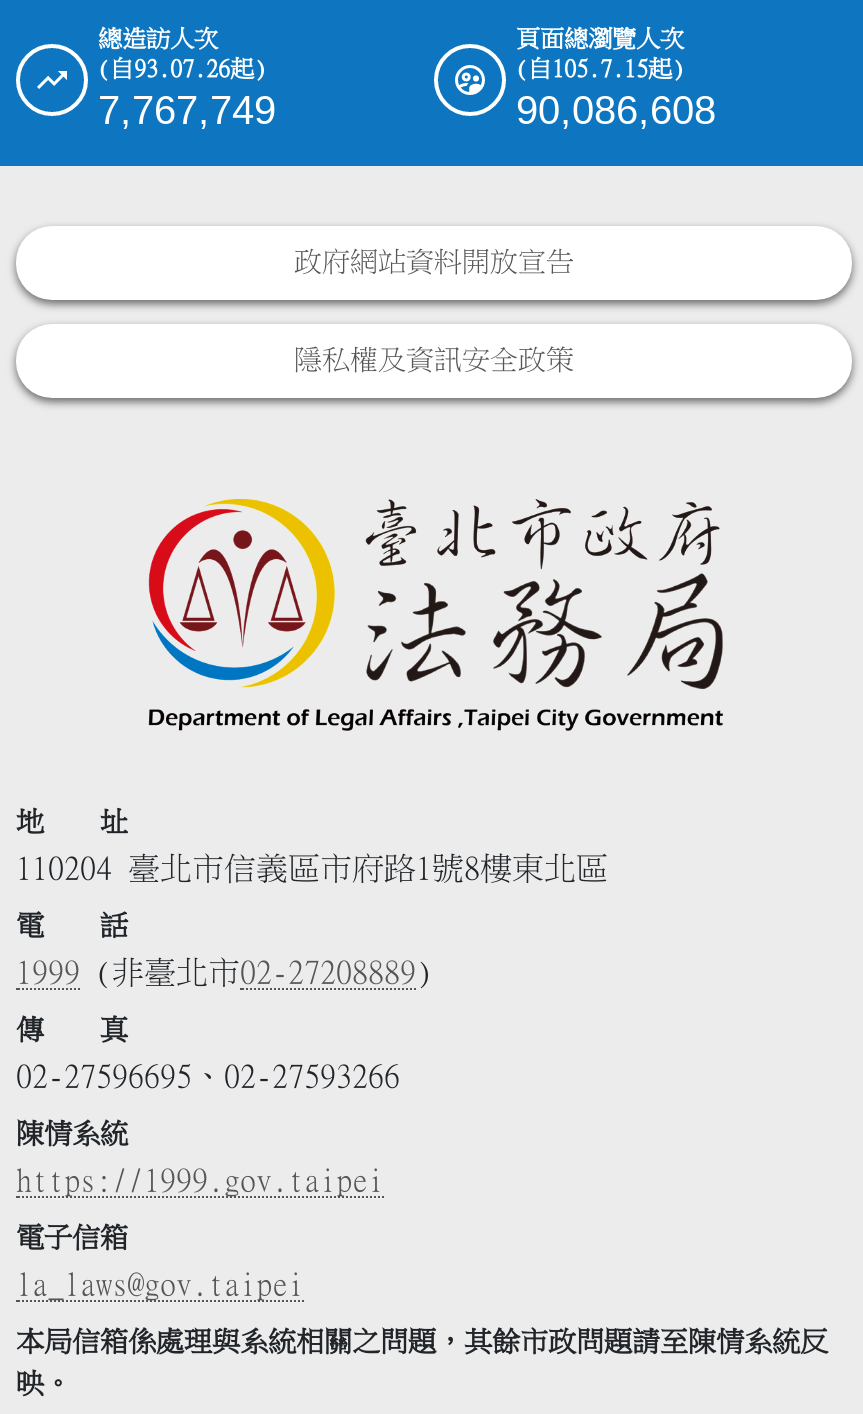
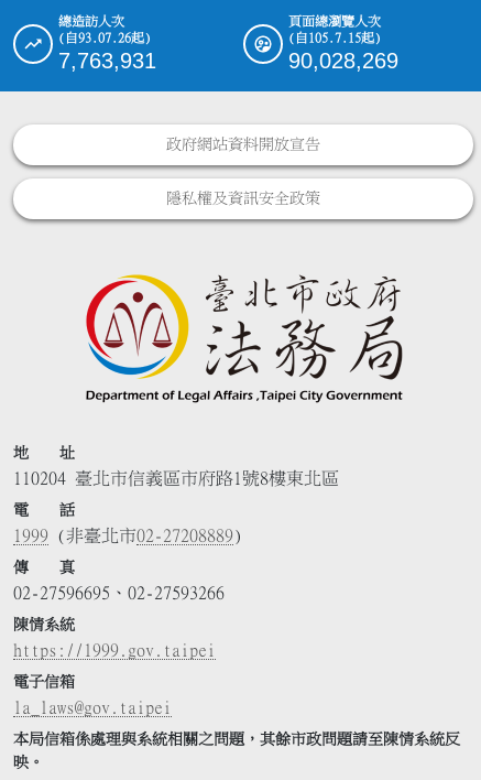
- 7,767,749
+ 7,763,931

- 90,086,608
+ 90,028,269
